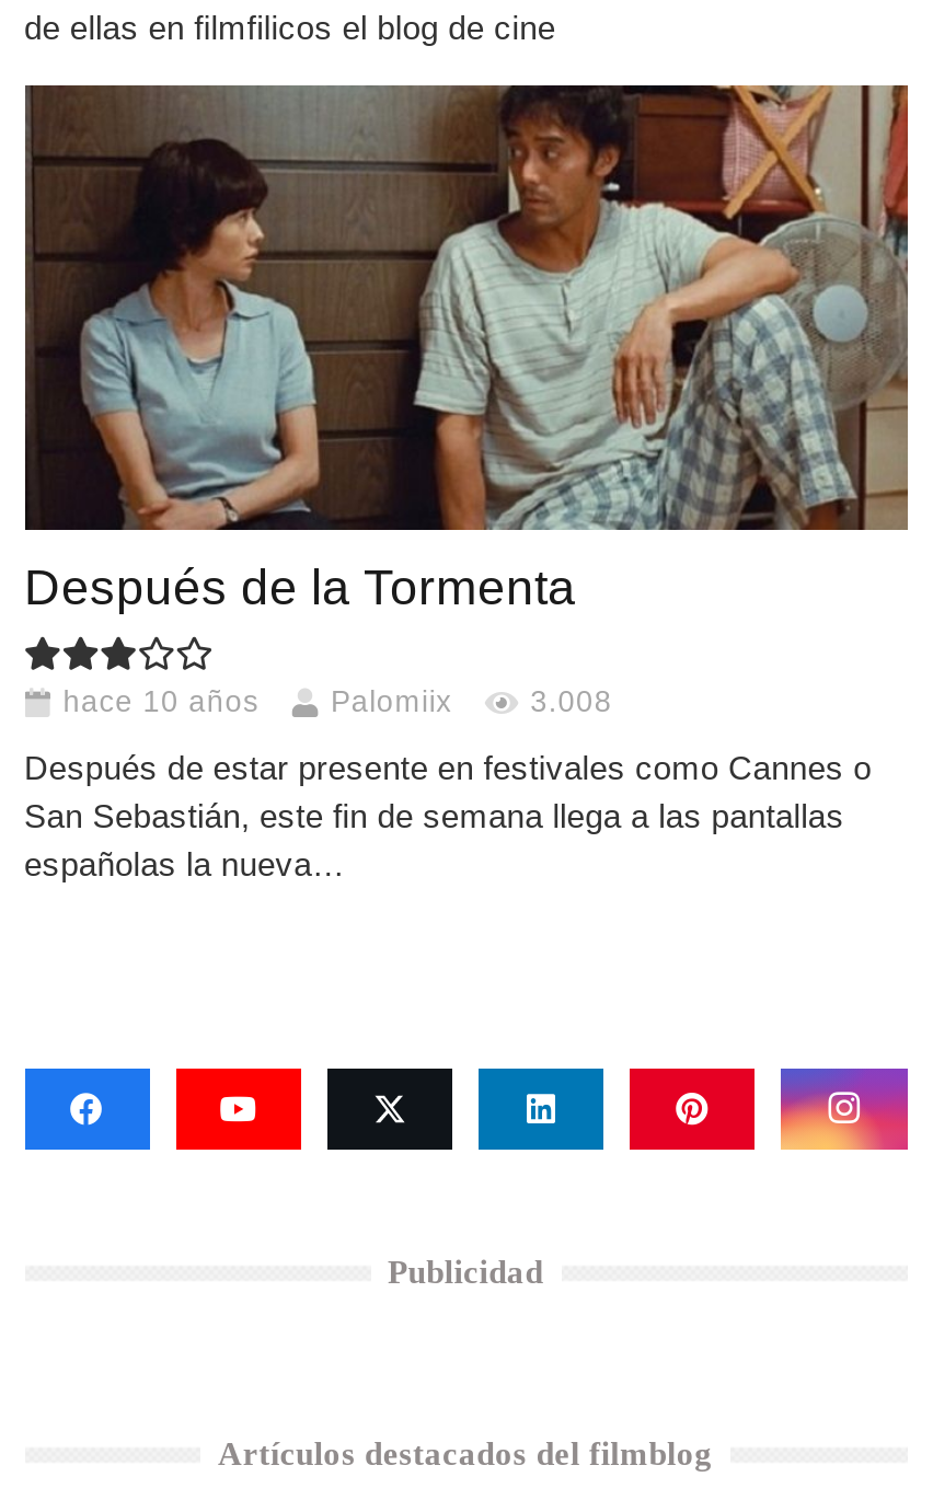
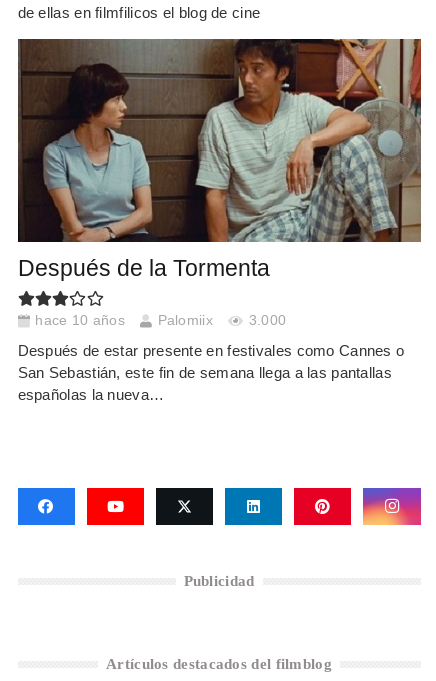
- 3.008
+ 3.000
